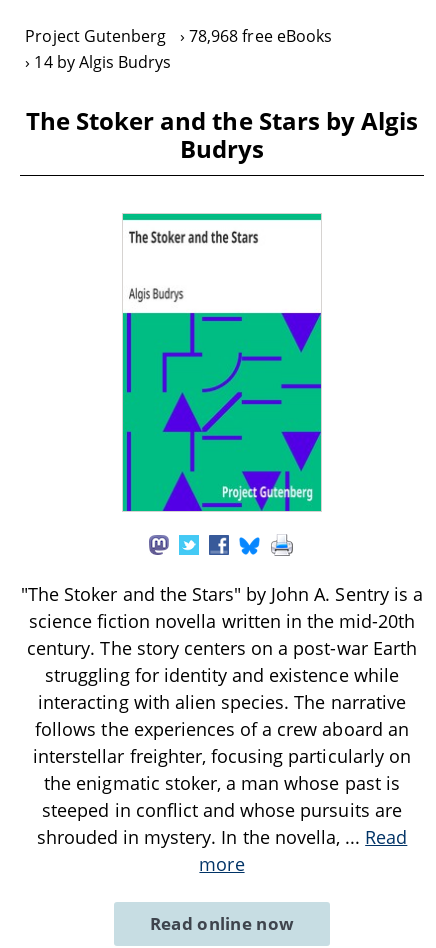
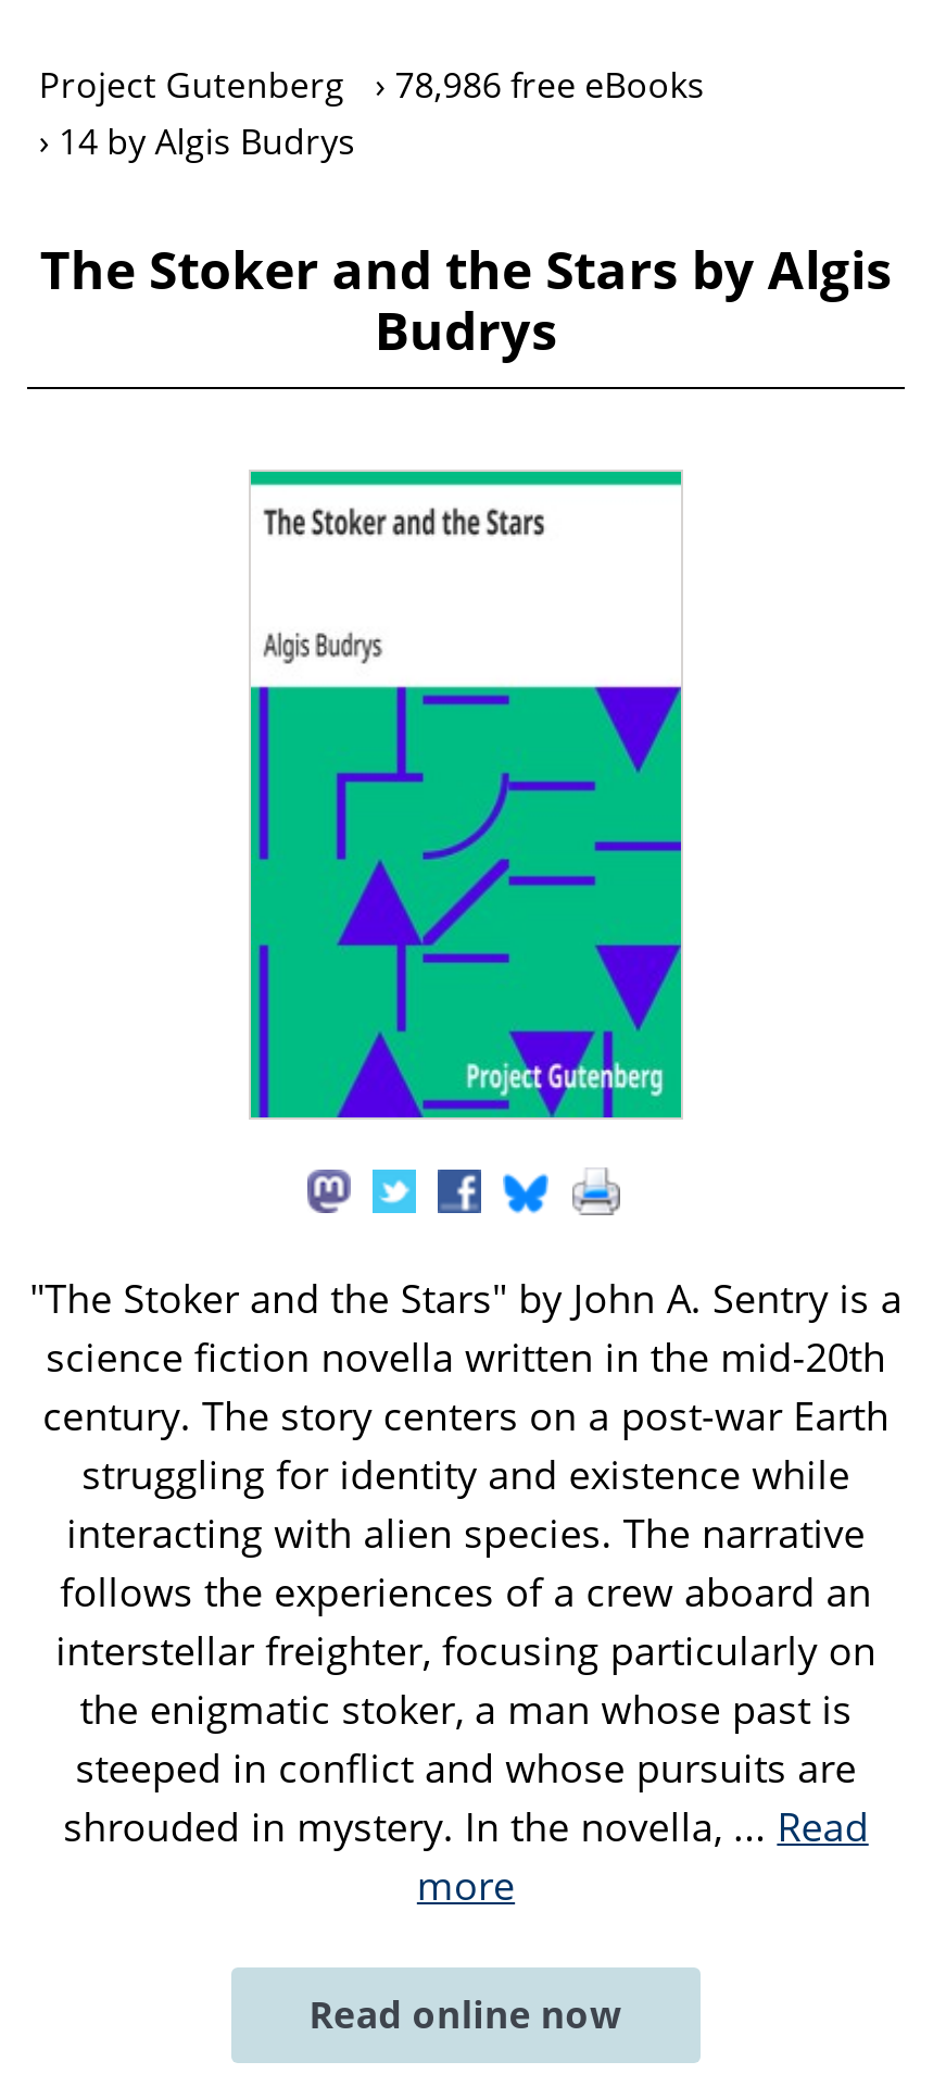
- Project Gutenberg 78,968 free eBooks
+ Project Gutenberg 78,986 free eBooks
